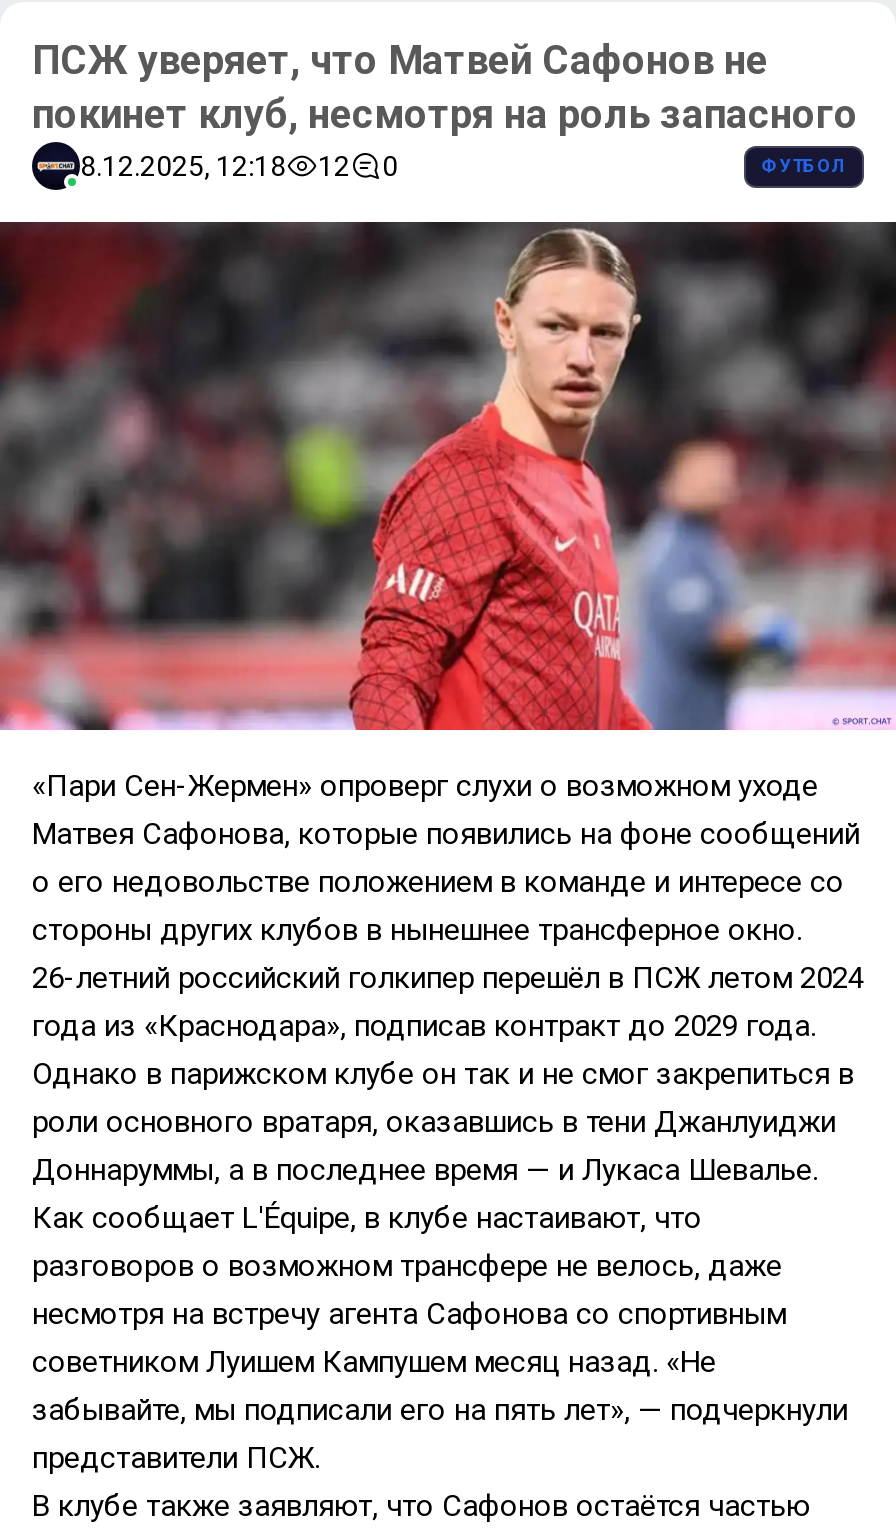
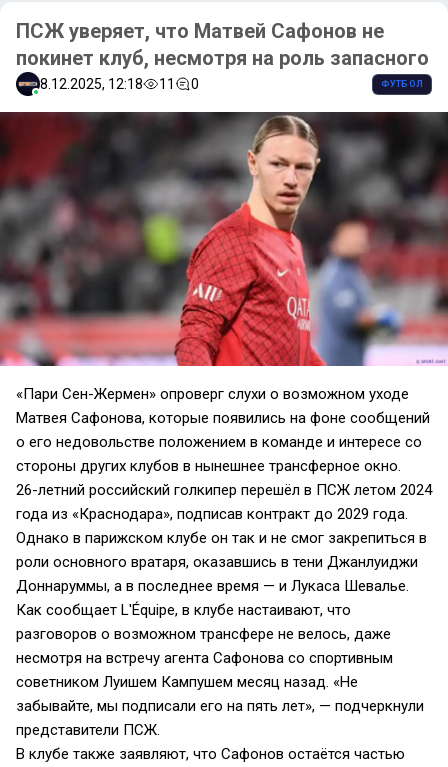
- 8.12.2025, 12:18 12 0
+ 8.12.2025, 12:18 11 0
